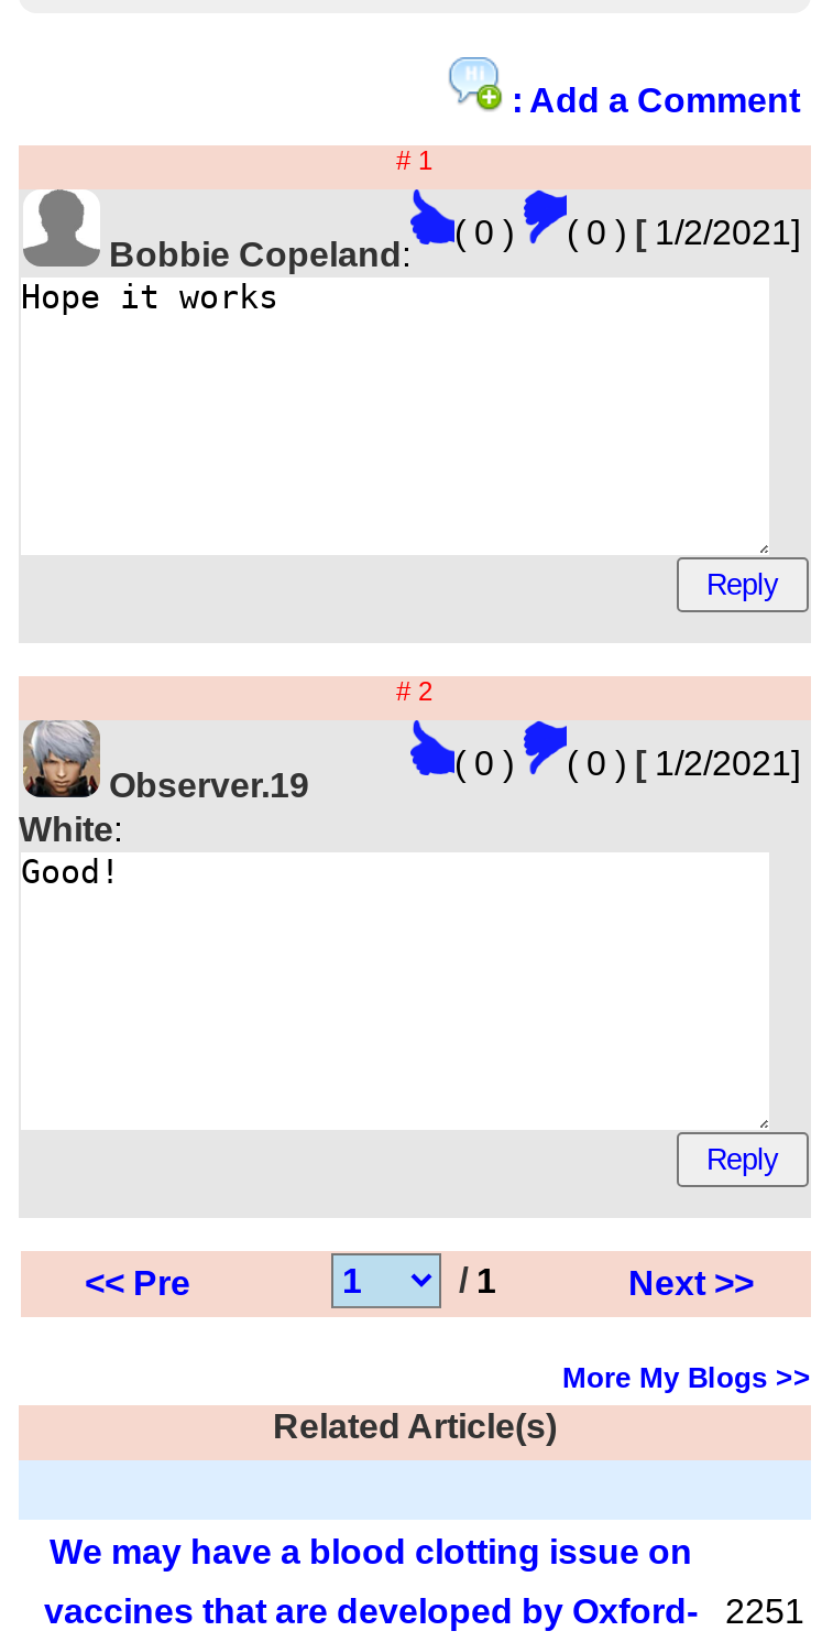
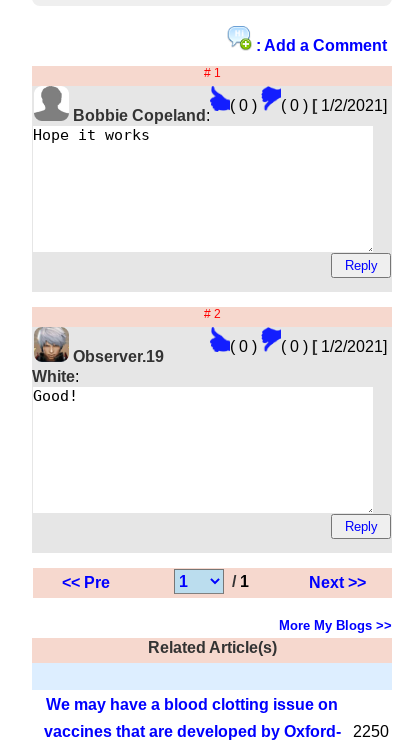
- vaccines that are developed by Oxford- 2251
+ vaccines that are developed by Oxford- 2250
